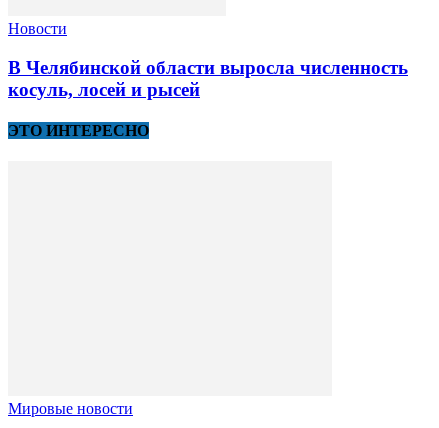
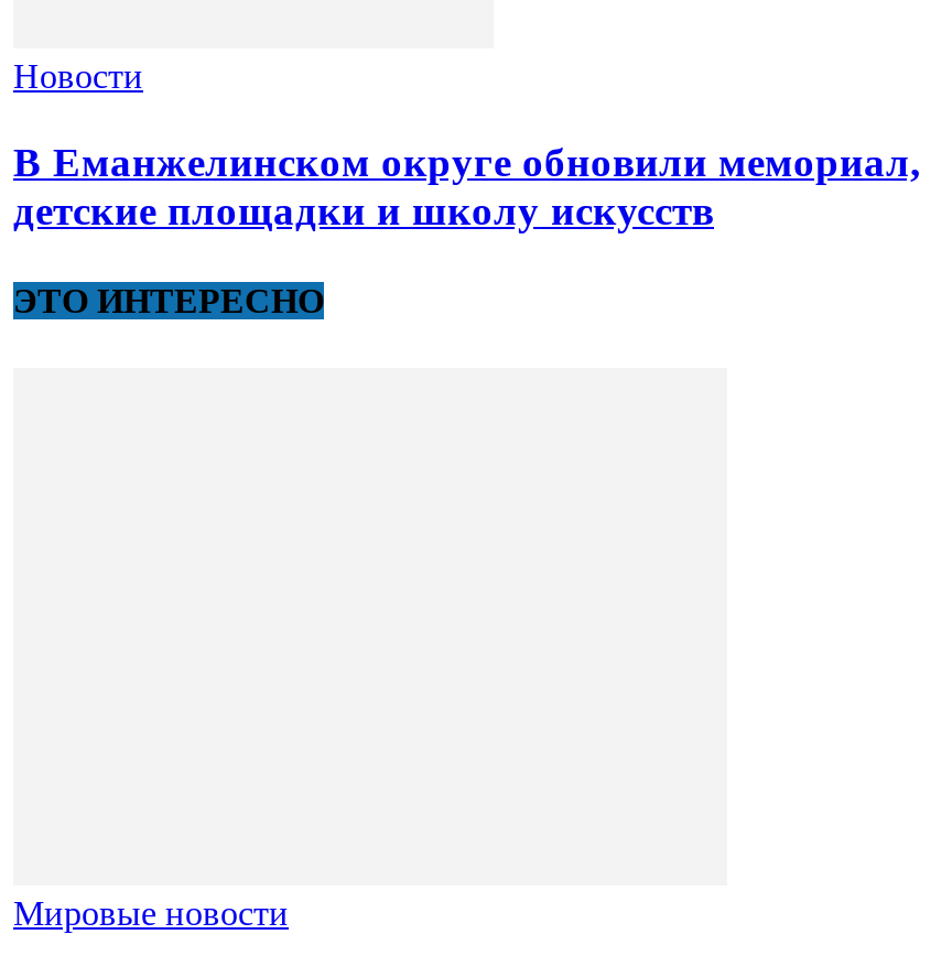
- В Челябинской области выросла численность
- косуль, лосей и рысей
+ В Еманжелинском округе обновили мемориал,
+ детские площадки и школу искусств
